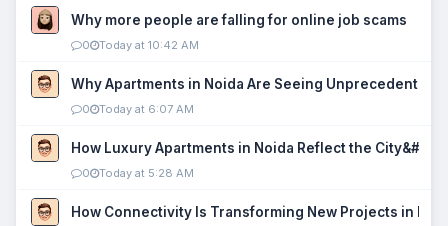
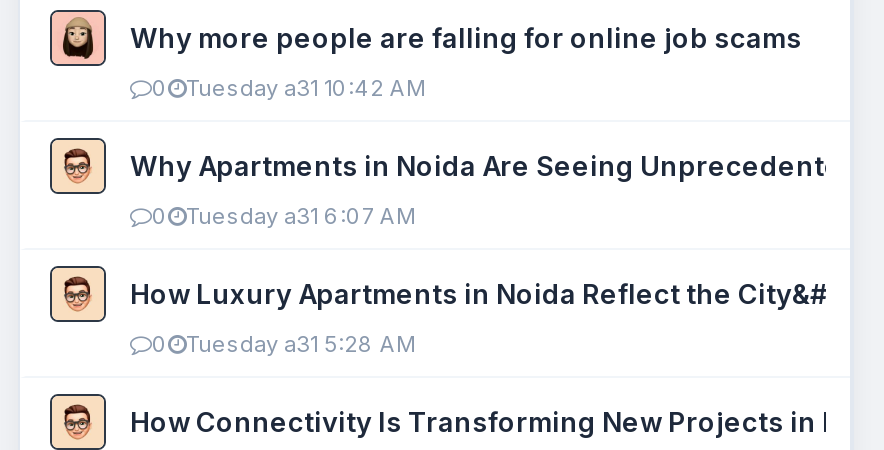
- 0 Today at 10:42 AM
+ 0 Tuesday a31 10:42 AM

- 0 Today at 6:07 AM
+ 0 Tuesday a31 6:07 AM

- 0 Today at 5:28 AM
+ 0 Tuesday a31 5:28 AM
